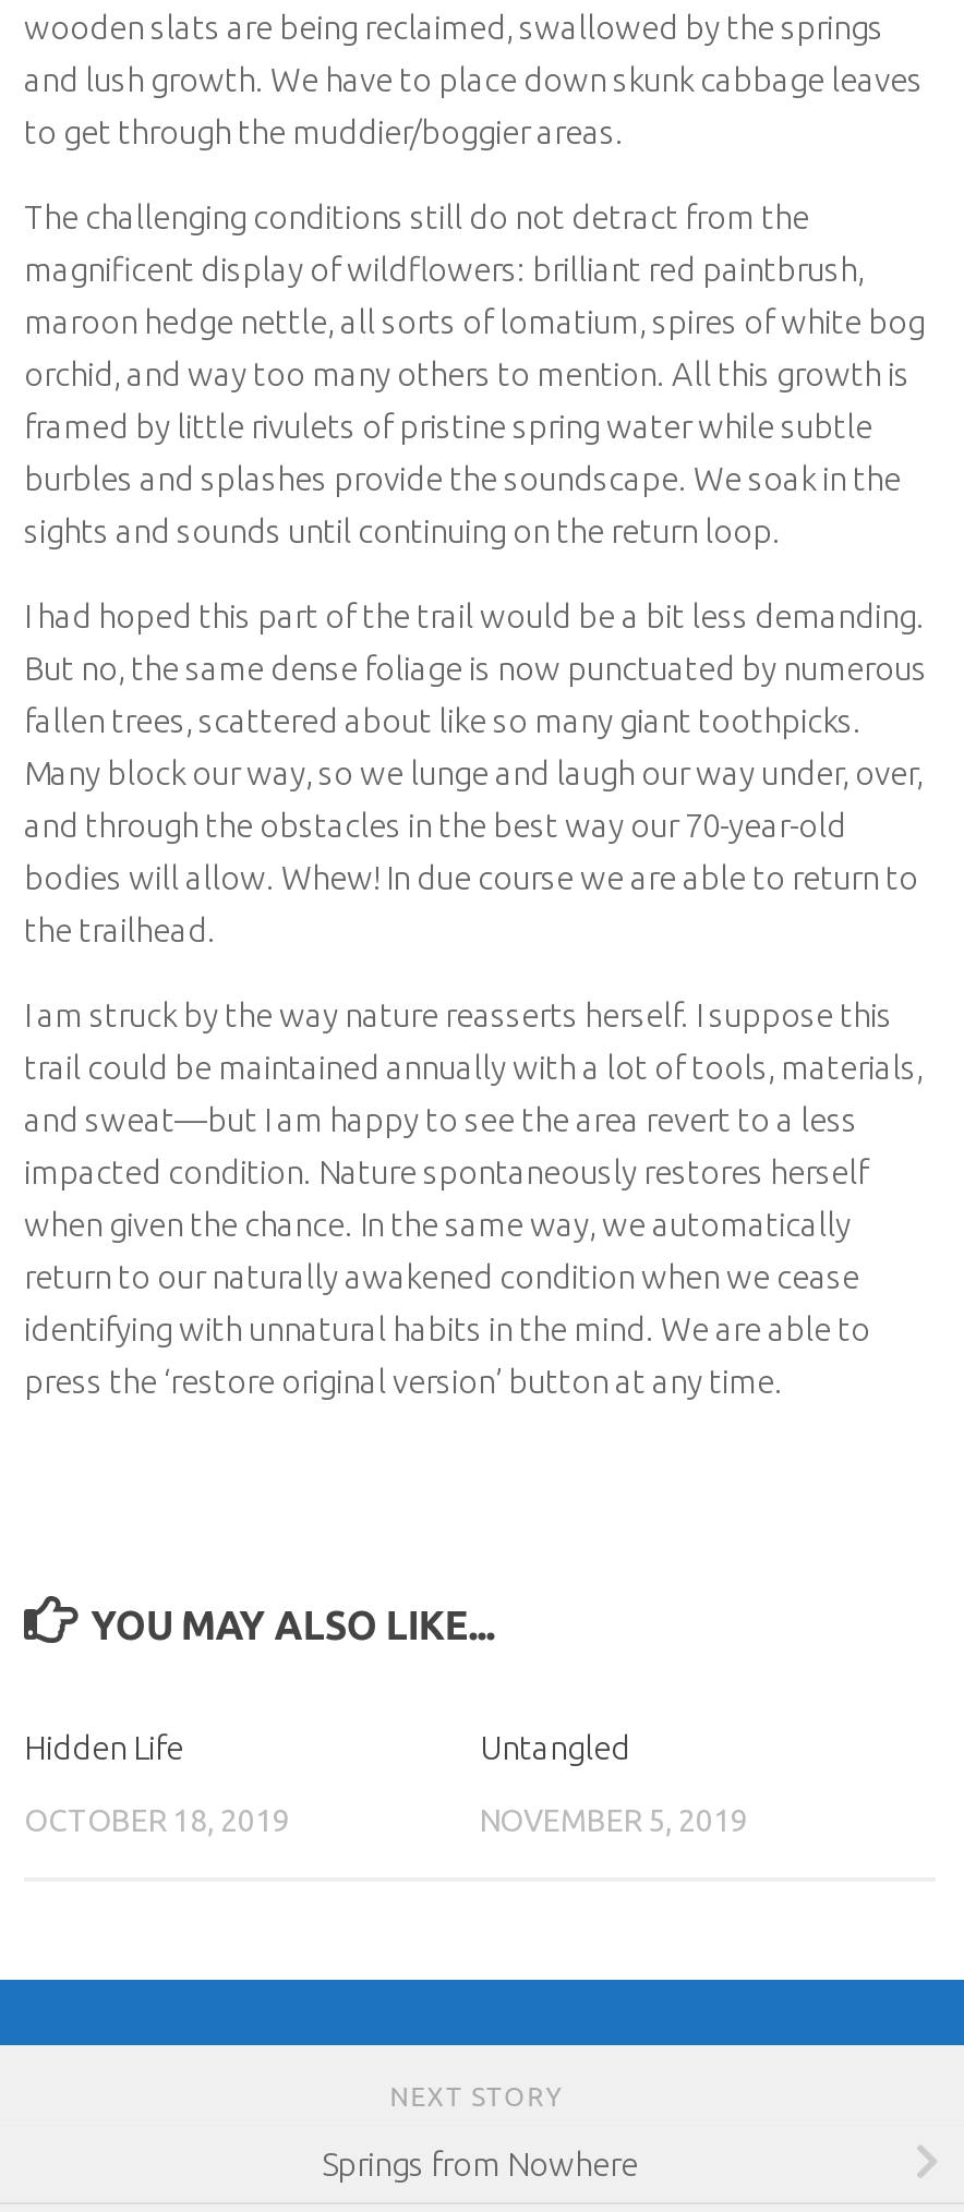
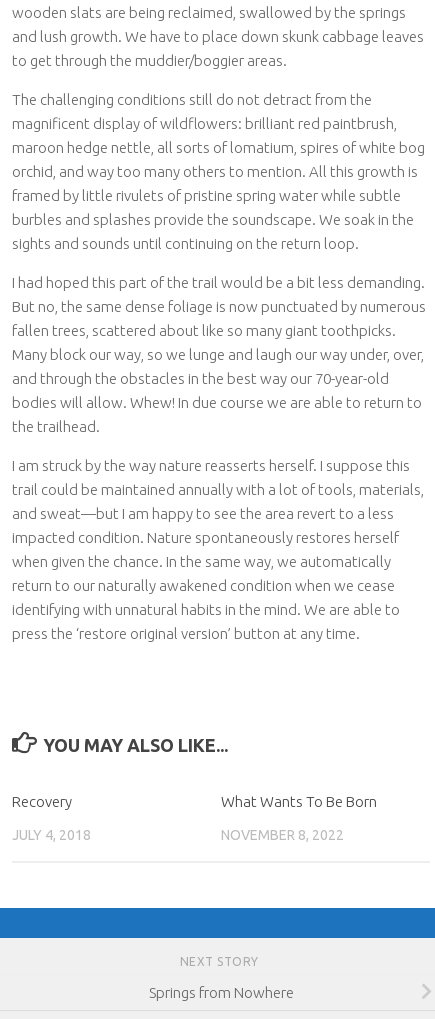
- Hidden Life
+ Recovery

- Untangled
+ What Wants To Be Born

- OCTOBER 18, 2019
+ JULY 4, 2018

- NOVEMBER 5, 2019
+ NOVEMBER 8, 2022
